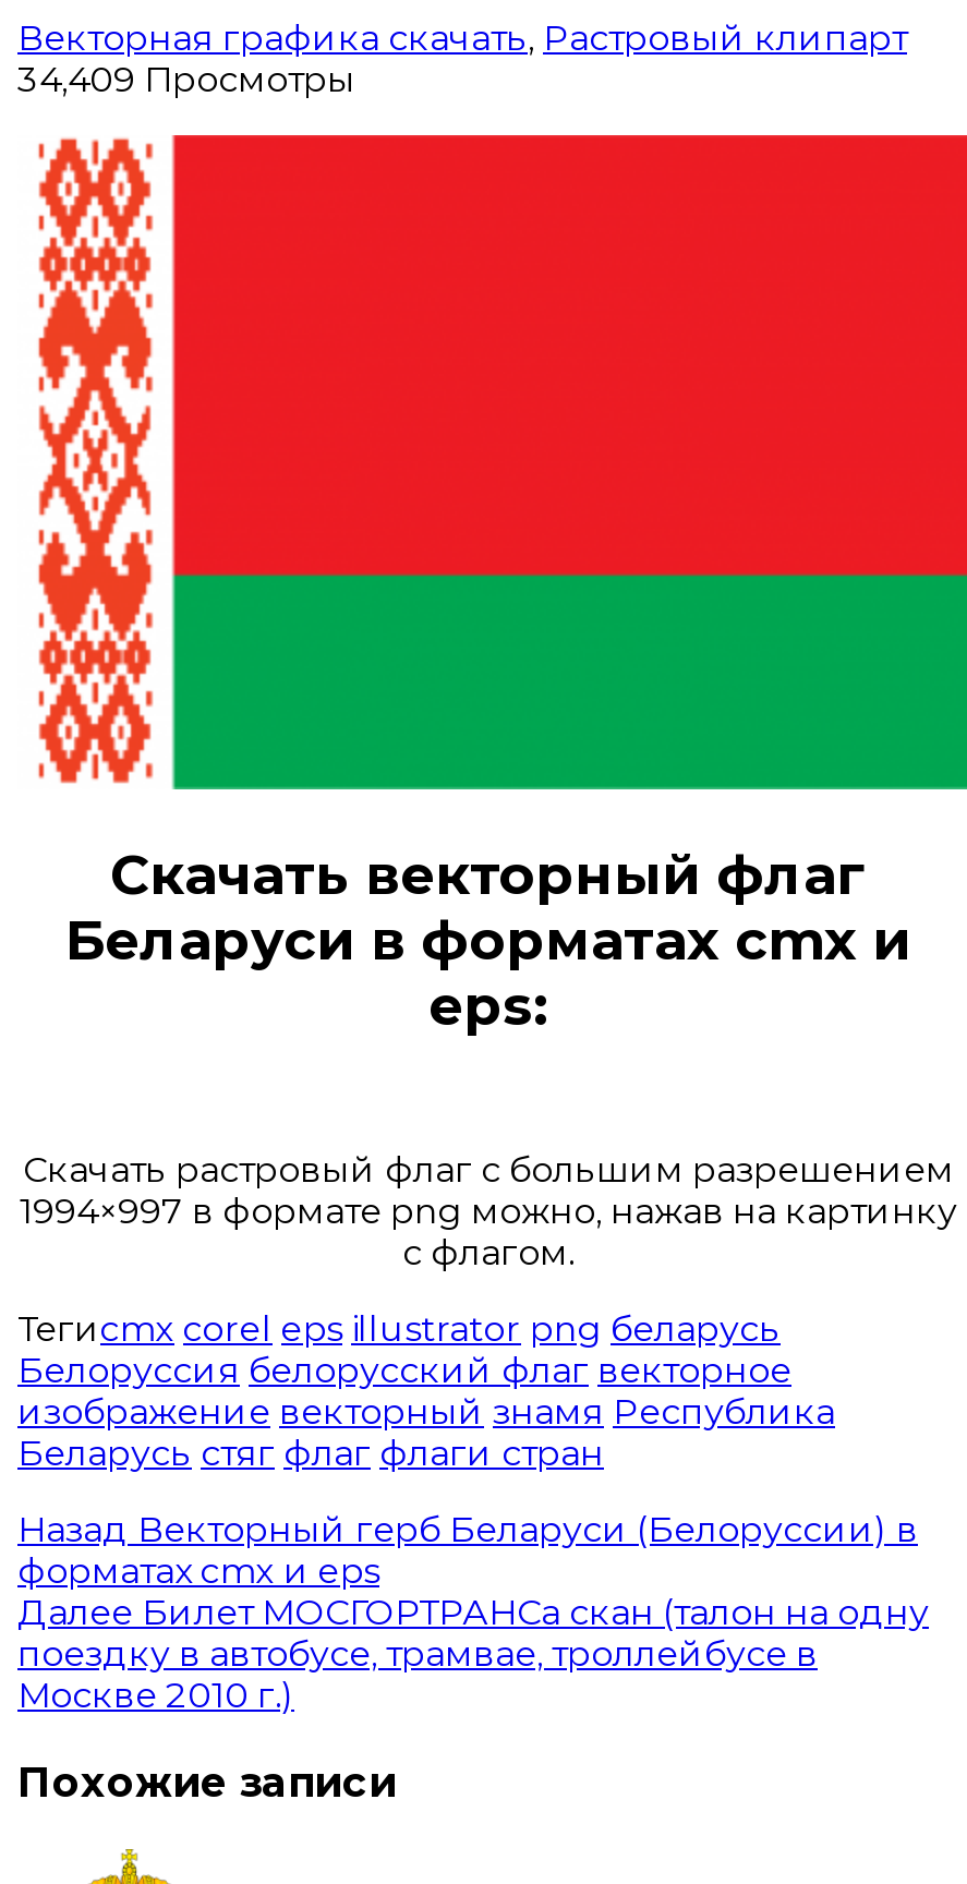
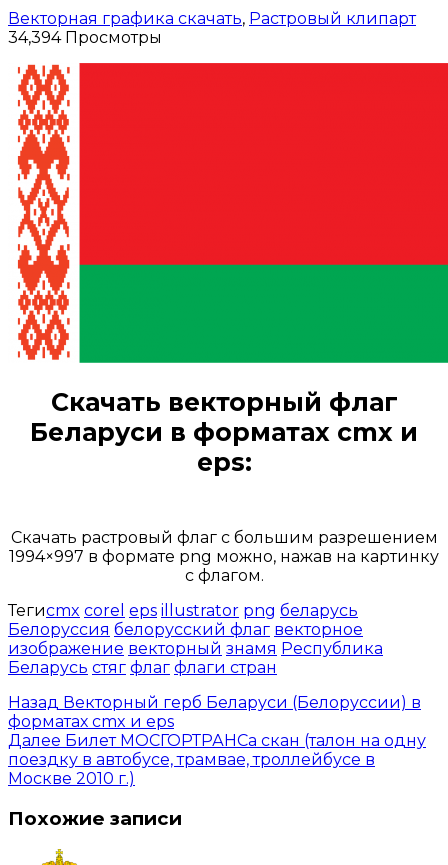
- 34,409 Просмотры
+ 34,394 Просмотры
